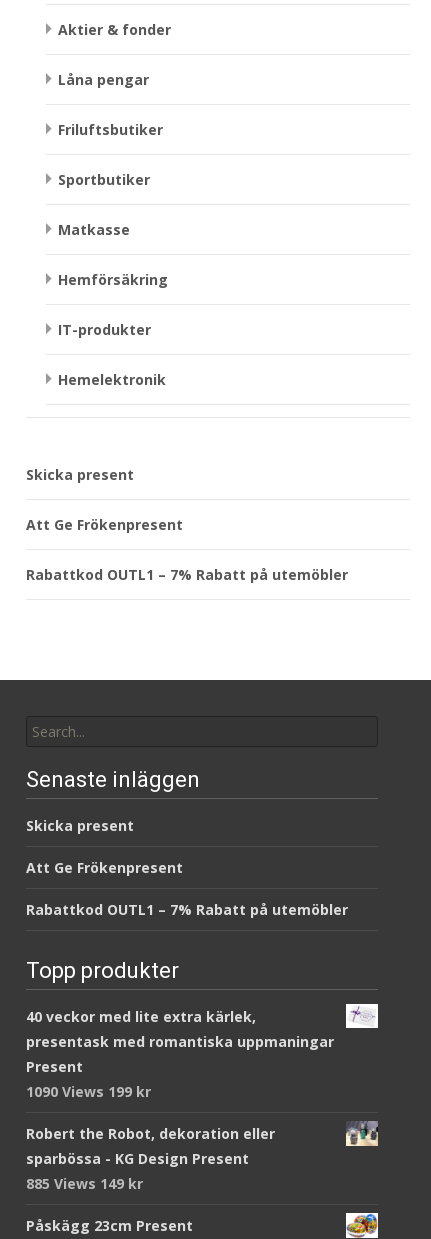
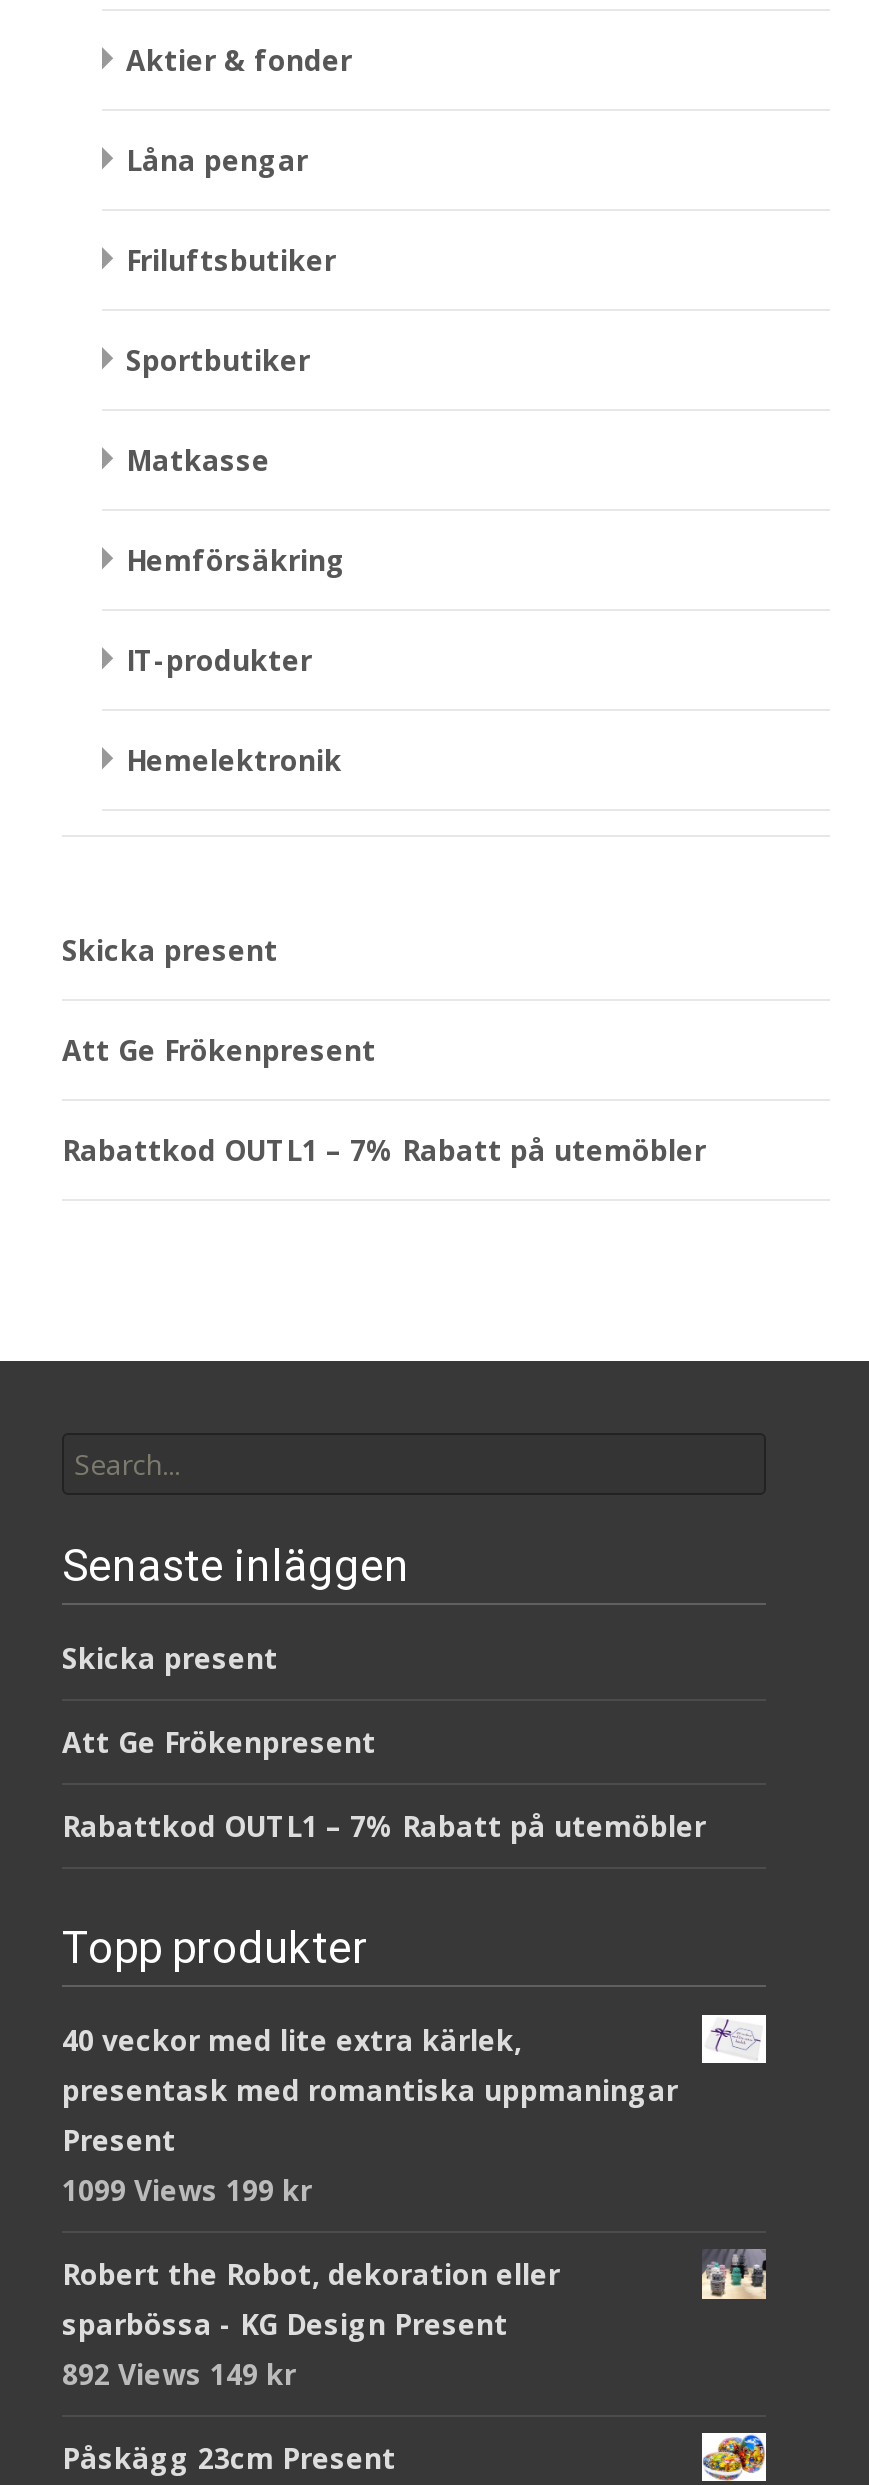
- 1090 Views 199 kr
+ 1099 Views 199 kr

- 885 Views 149 kr
+ 892 Views 149 kr
